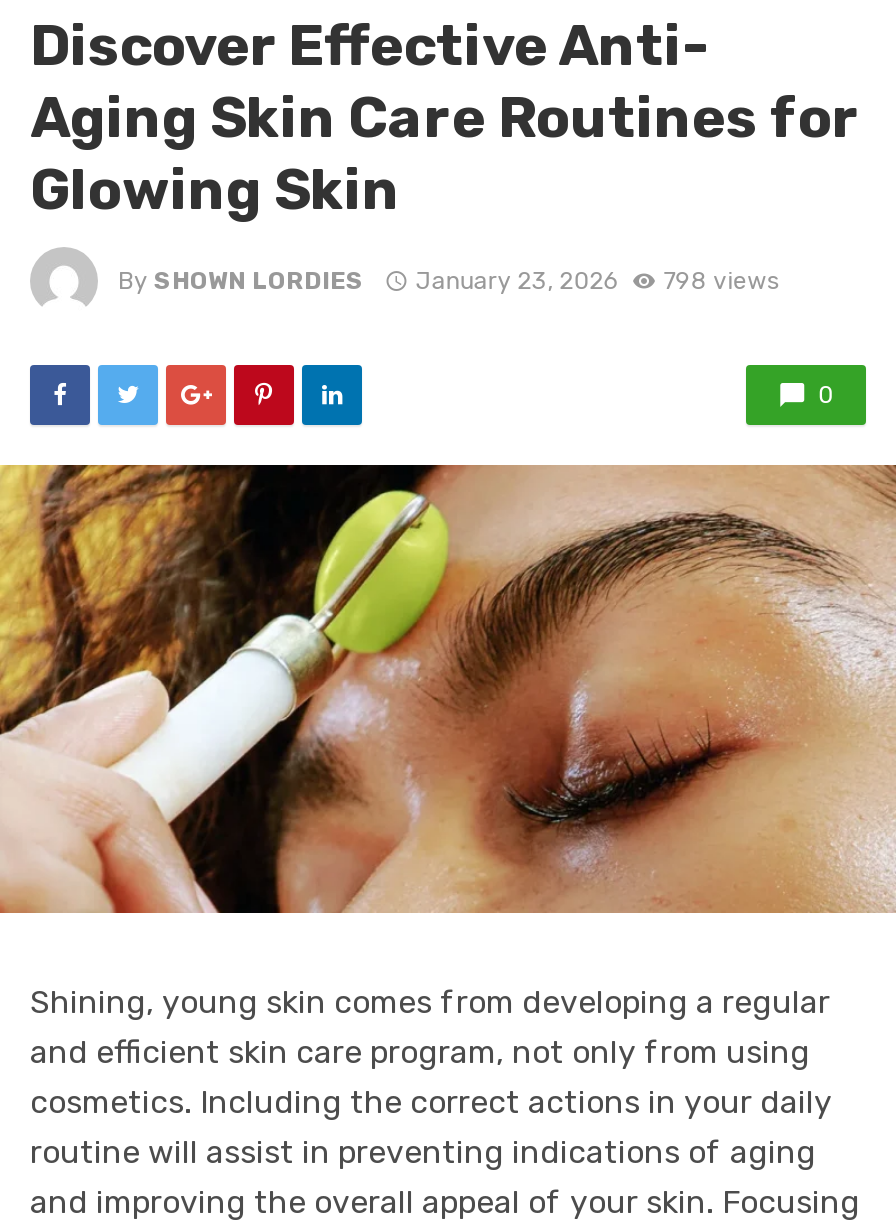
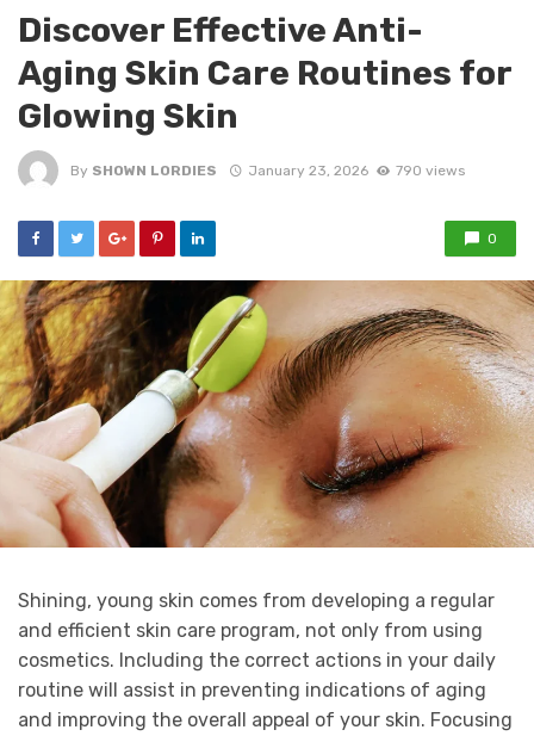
- By SHOWN LORDIES January 23, 2026 798 views
+ By SHOWN LORDIES January 23, 2026 790 views
